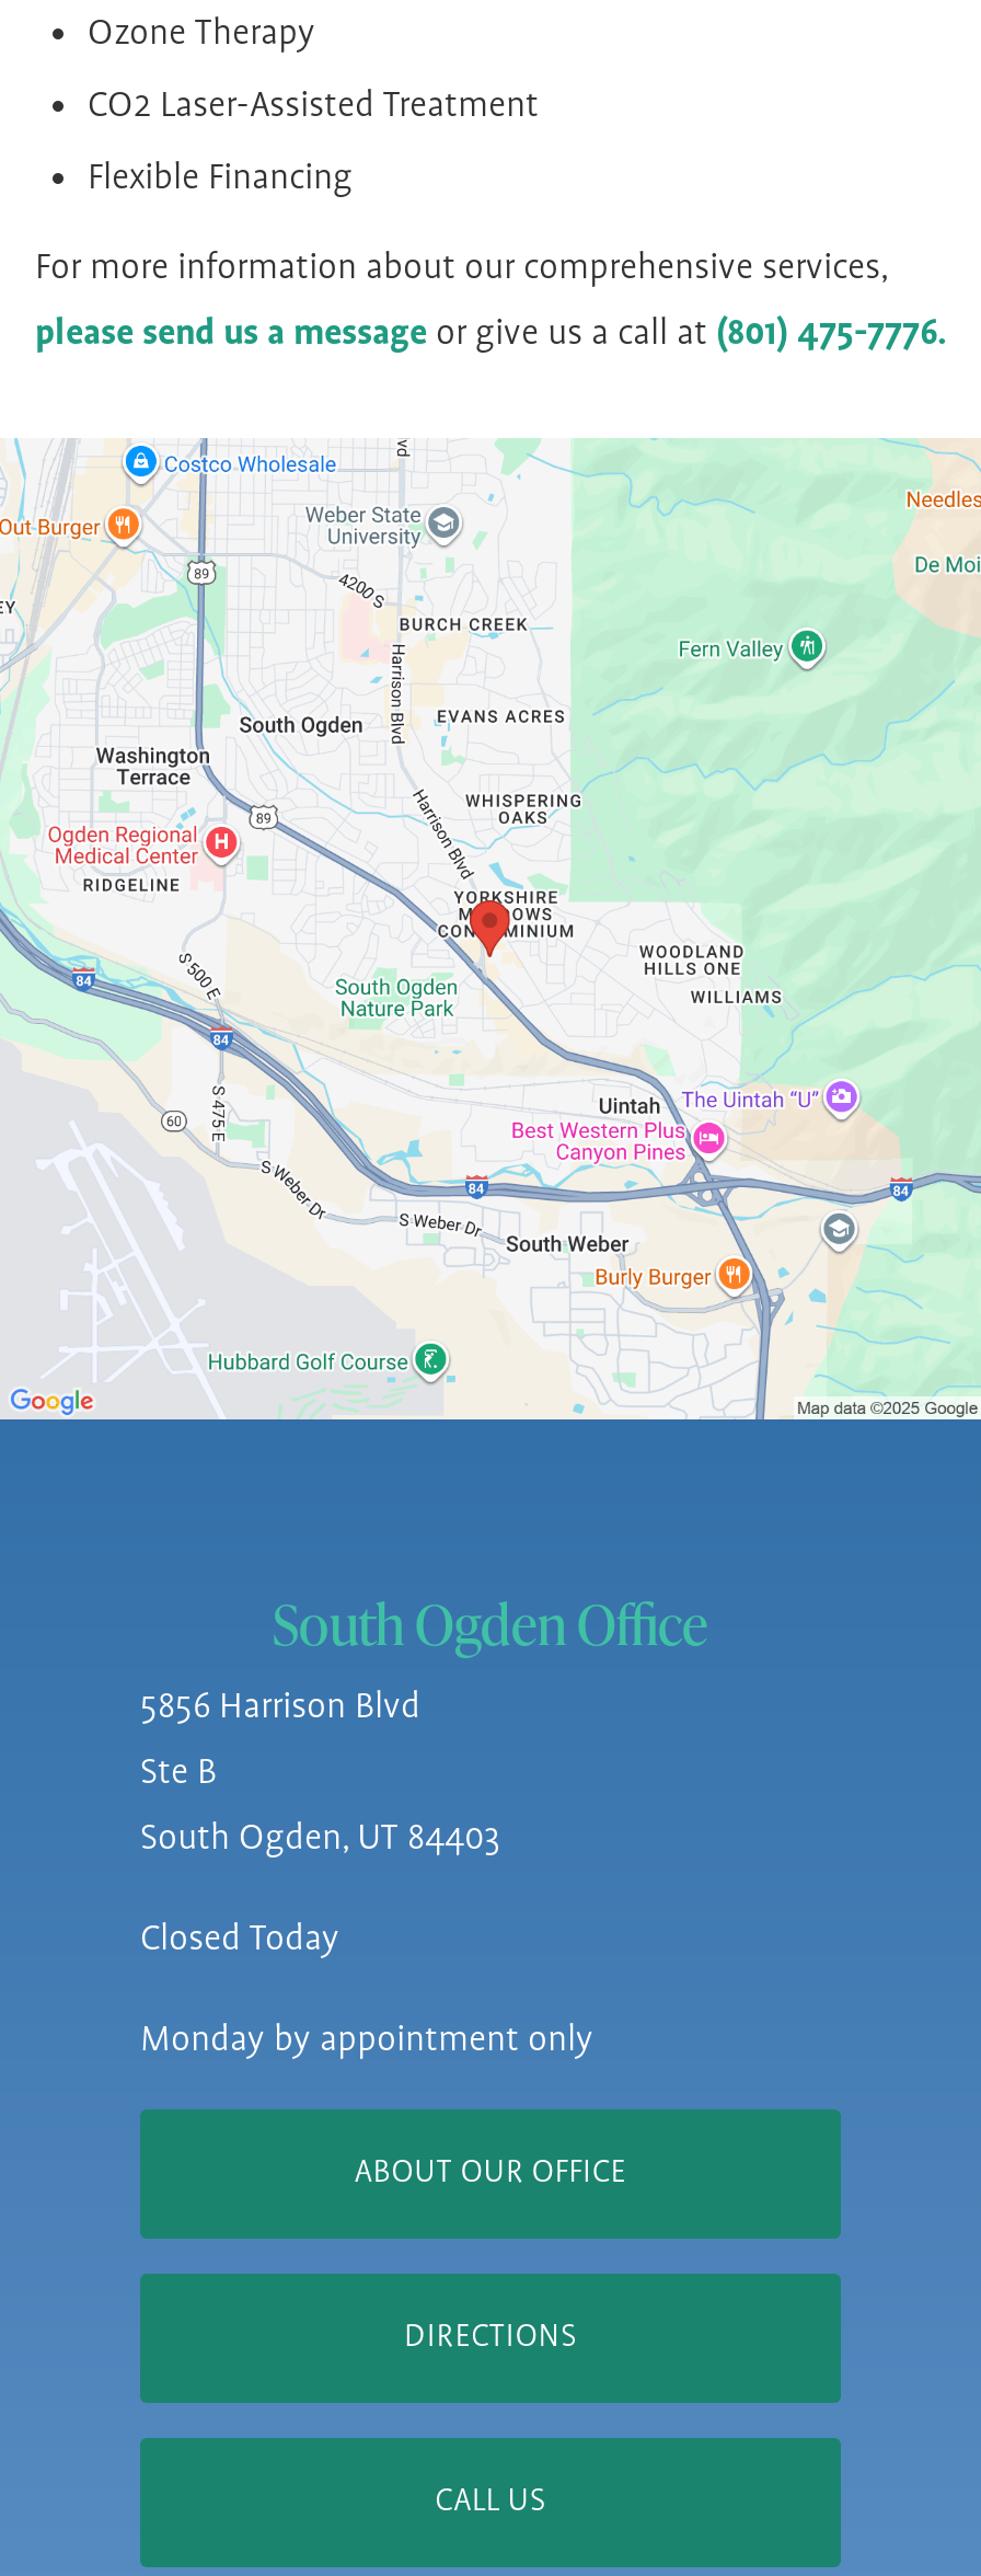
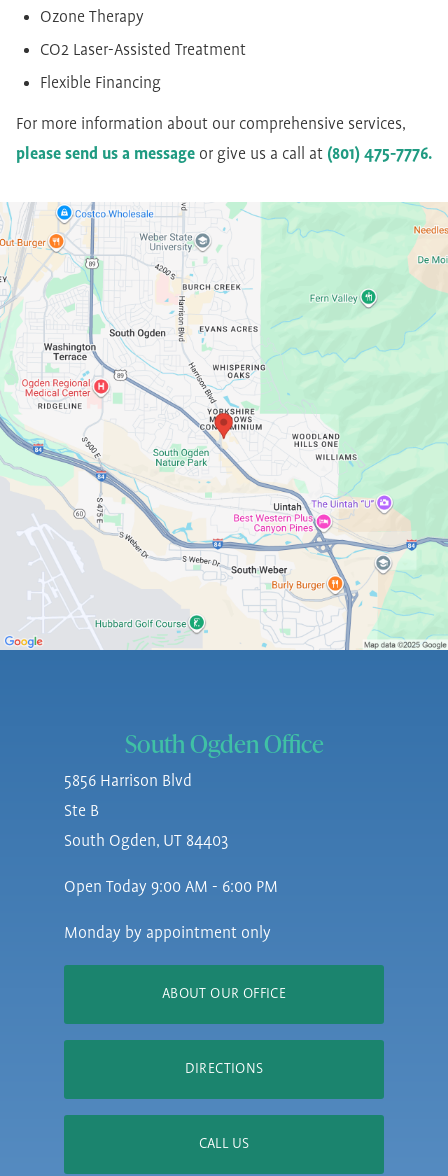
- Closed Today
+ Open Today 9:00 AM - 6:00 PM
